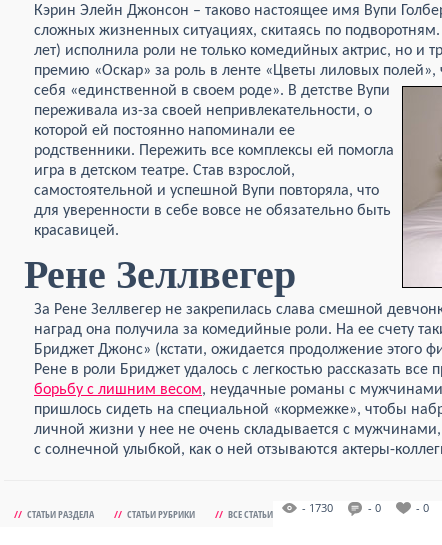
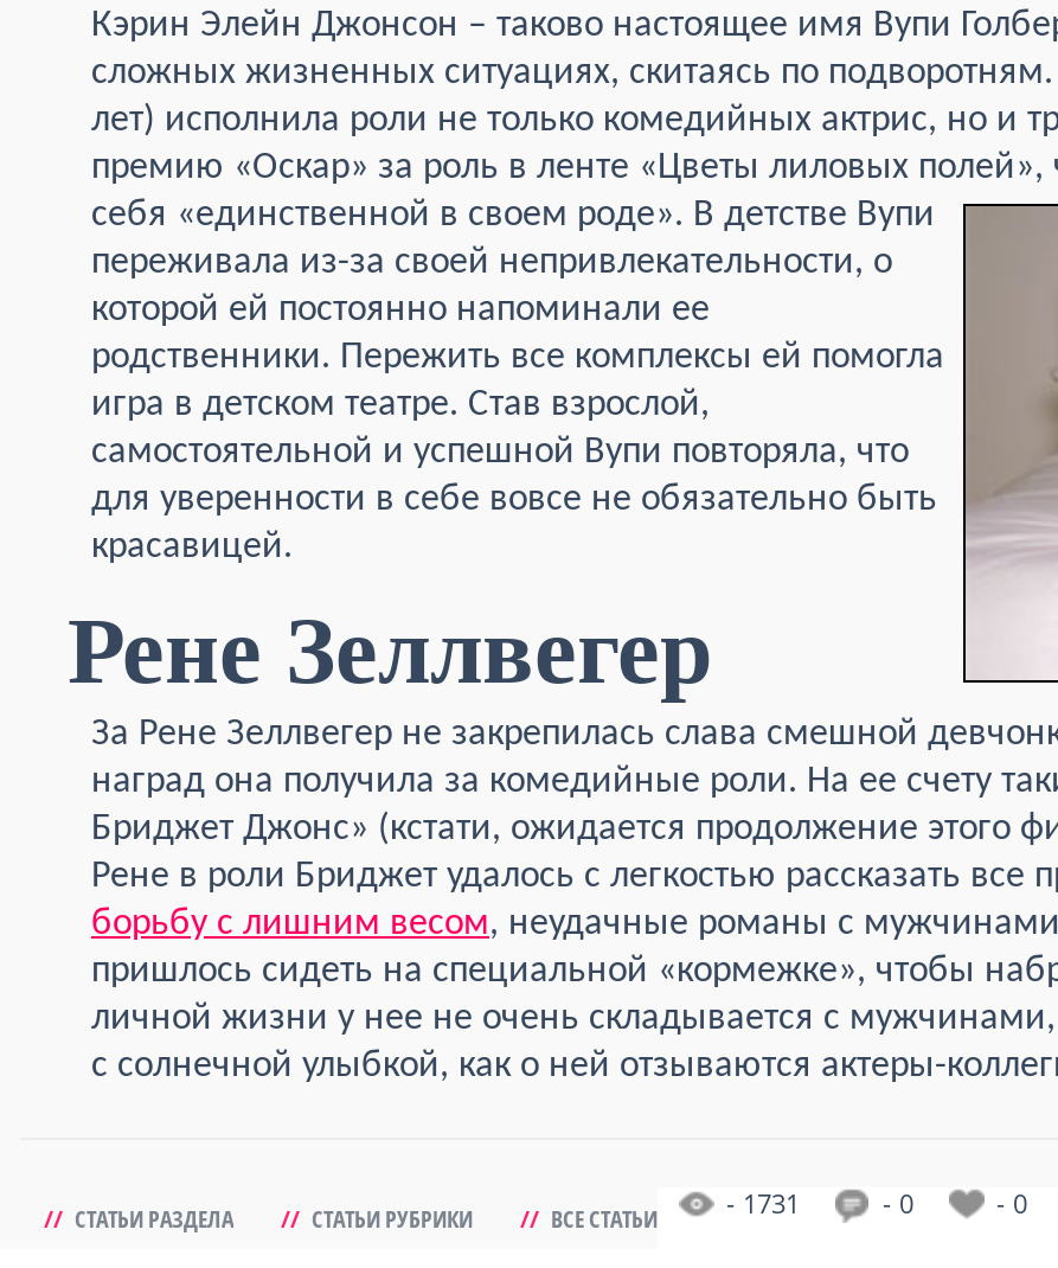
- - 1730
+ - 1731
